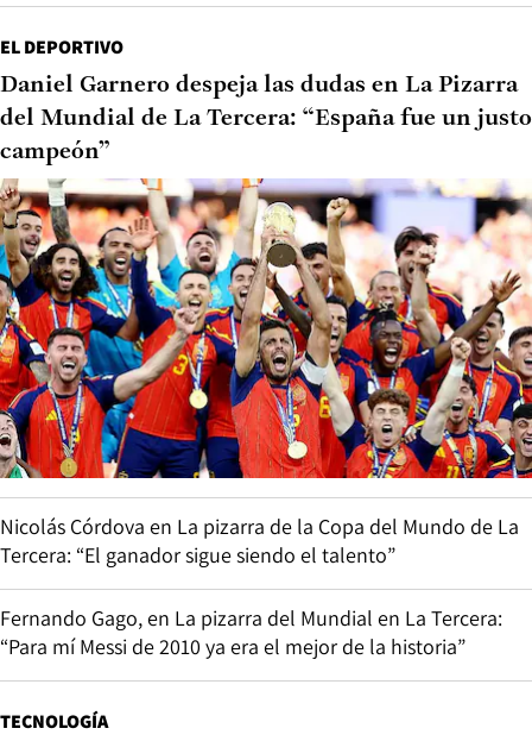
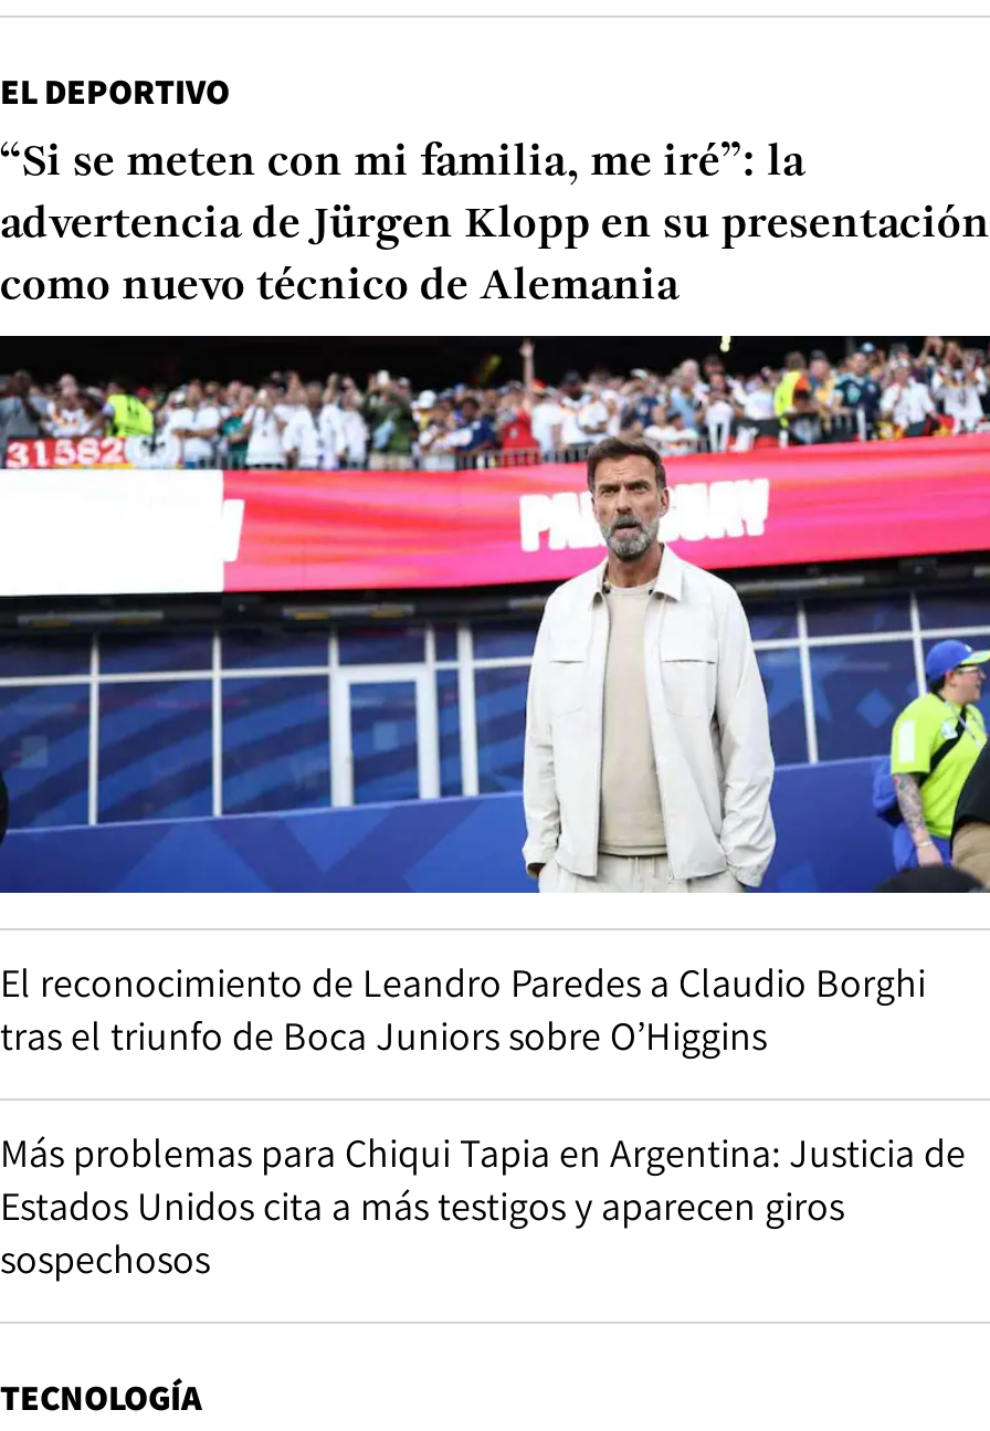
- Daniel Garnero despeja las dudas en La Pizarra
- del Mundial de La Tercera: “España fue un justo
- campeón”
+ “Si se meten con mi familia, me iré”: la
+ advertencia de Jürgen Klopp en su presentación
+ como nuevo técnico de Alemania

- [image]
- Nicolás Córdova en La pizarra de la Copa del Mundo de La
- Tercera: “El ganador sigue siendo el talento”
+ [image]
+ El reconocimiento de Leandro Paredes a Claudio Borghi
+ tras el triunfo de Boca Juniors sobre O’Higgins

- Fernando Gago, en La pizarra del Mundial en La Tercera:
- “Para mí Messi de 2010 ya era el mejor de la historia”
+ Más problemas para Chiqui Tapia en Argentina: Justicia de
+ Estados Unidos cita a más testigos y aparecen giros
+ sospechosos
